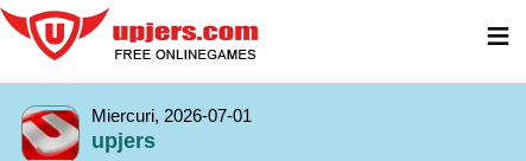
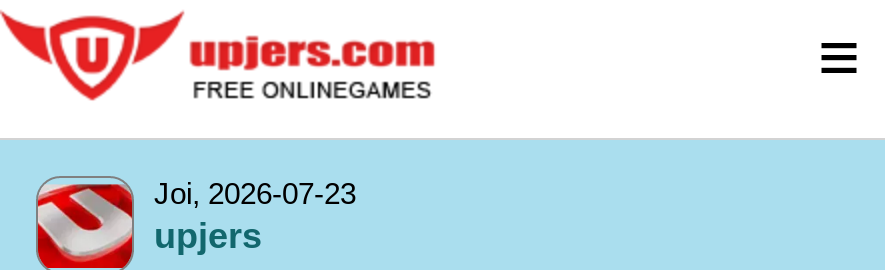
- Miercuri, 2026-07-01
+ Joi, 2026-07-23
